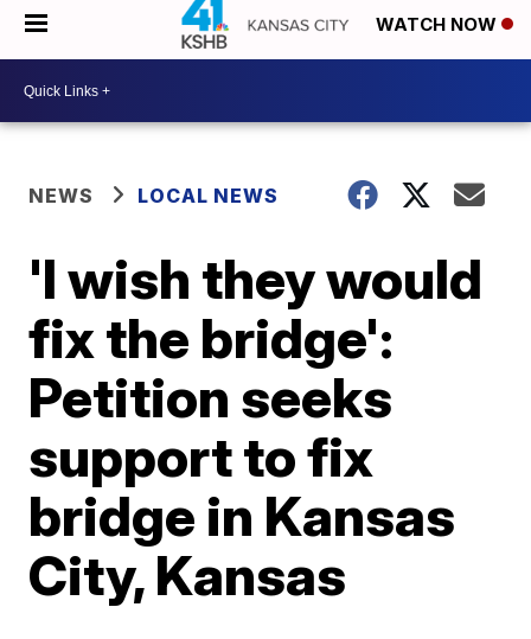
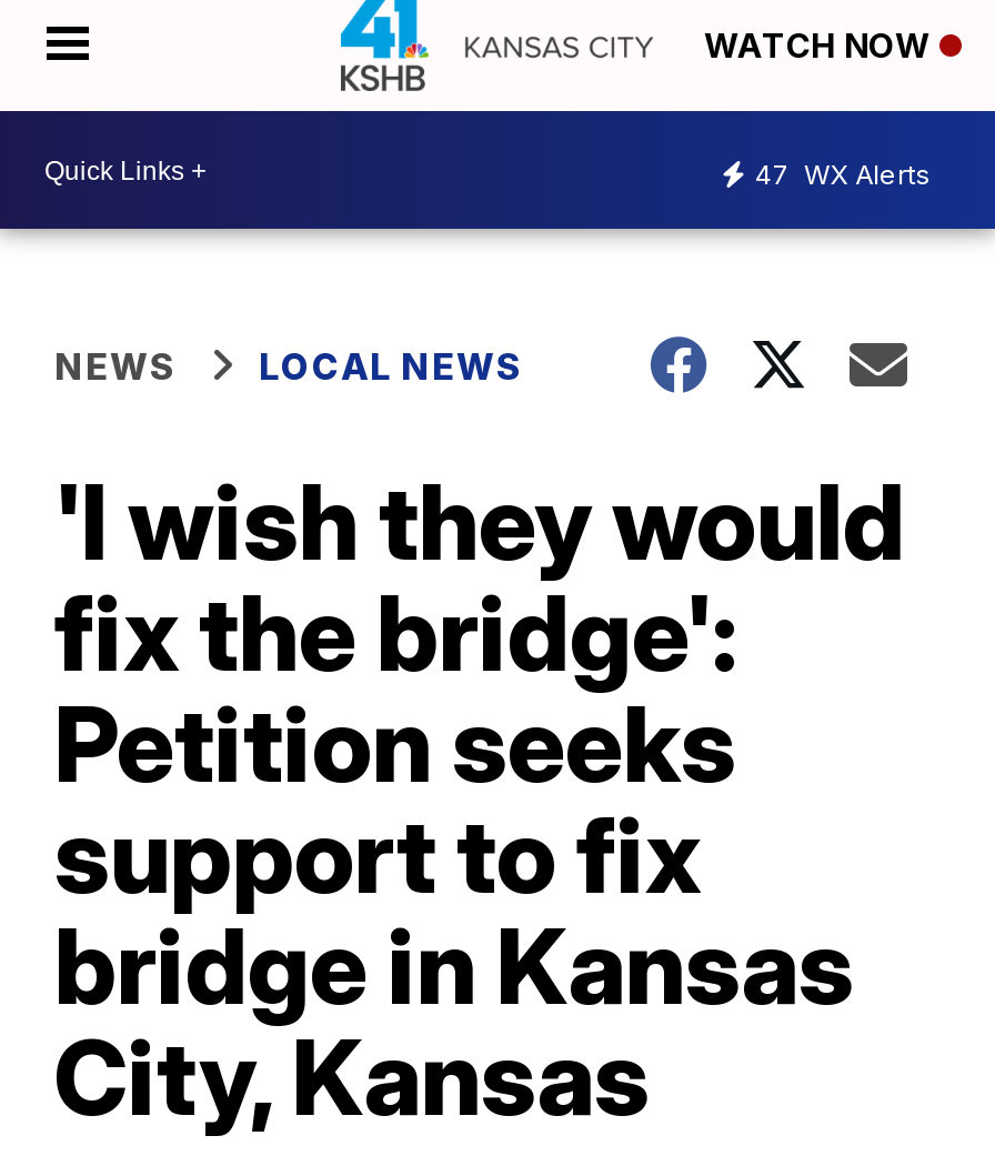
+ 47 WX Alerts
